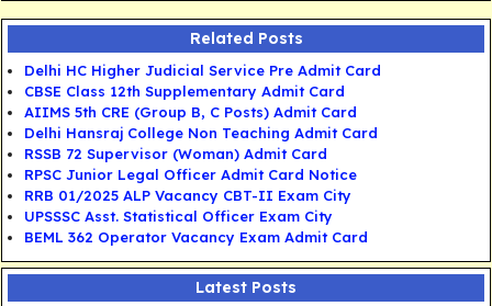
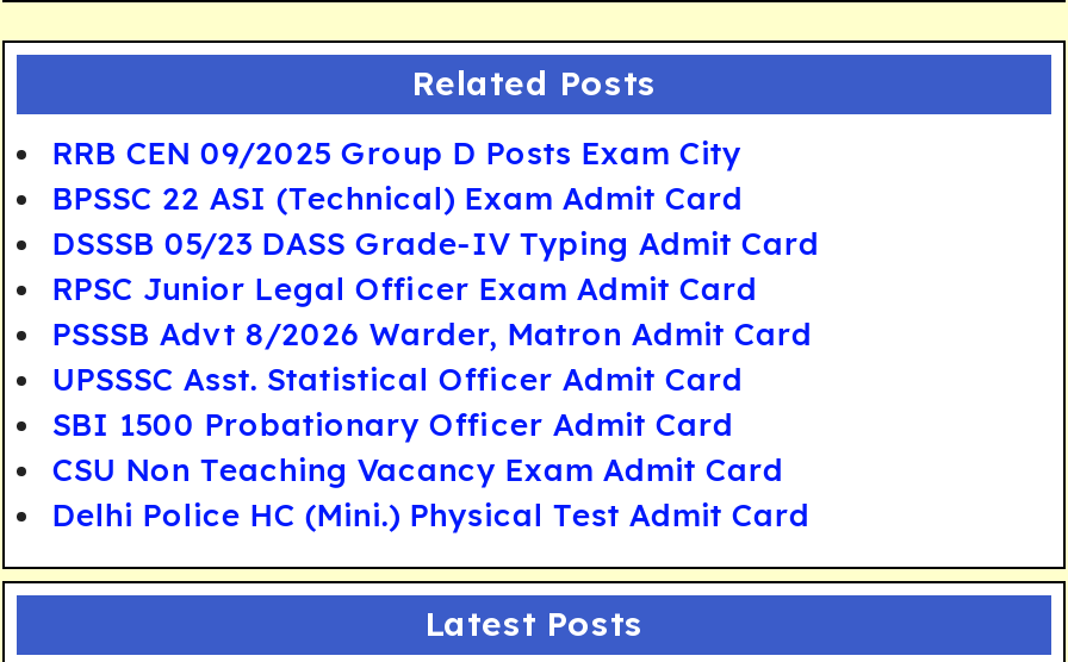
- Delhi HC Higher Judicial Service Pre Admit Card
- CBSE Class 12th Supplementary Admit Card
- AIIMS 5th CRE (Group B, C Posts) Admit Card
- Delhi Hansraj College Non Teaching Admit Card
- RSSB 72 Supervisor (Woman) Admit Card
- RPSC Junior Legal Officer Admit Card Notice
- RRB 01/2025 ALP Vacancy CBT-II Exam City
- UPSSSC Asst. Statistical Officer Exam City
- BEML 362 Operator Vacancy Exam Admit Card
+ RRB CEN 09/2025 Group D Posts Exam City
+ BPSSC 22 ASI (Technical) Exam Admit Card
+ DSSSB 05/23 DASS Grade-IV Typing Admit Card
+ RPSC Junior Legal Officer Exam Admit Card
+ PSSSB Advt 8/2026 Warder, Matron Admit Card
+ UPSSSC Asst. Statistical Officer Admit Card
+ SBI 1500 Probationary Officer Admit Card
+ CSU Non Teaching Vacancy Exam Admit Card
+ Delhi Police HC (Mini.) Physical Test Admit Card
